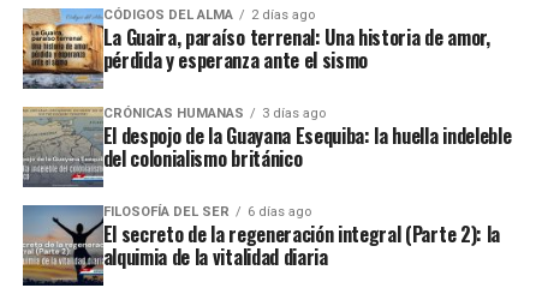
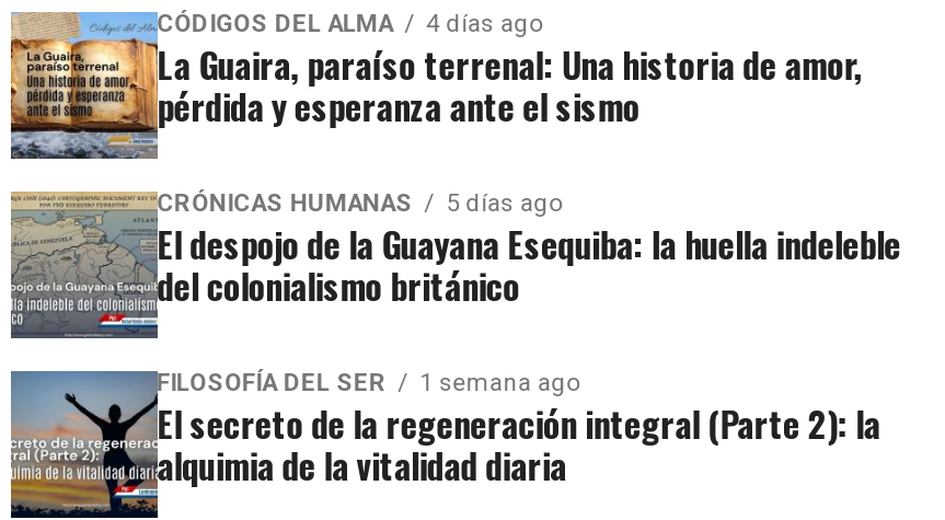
- CÓDIGOS DEL ALMA 2 días ago
+ CÓDIGOS DEL ALMA 4 días ago

- CRÓNICAS HUMANAS 3 días ago
+ CRÓNICAS HUMANAS 5 días ago

- FILOSOFÍA DEL SER 6 días ago
+ FILOSOFÍA DEL SER 1 semana ago
